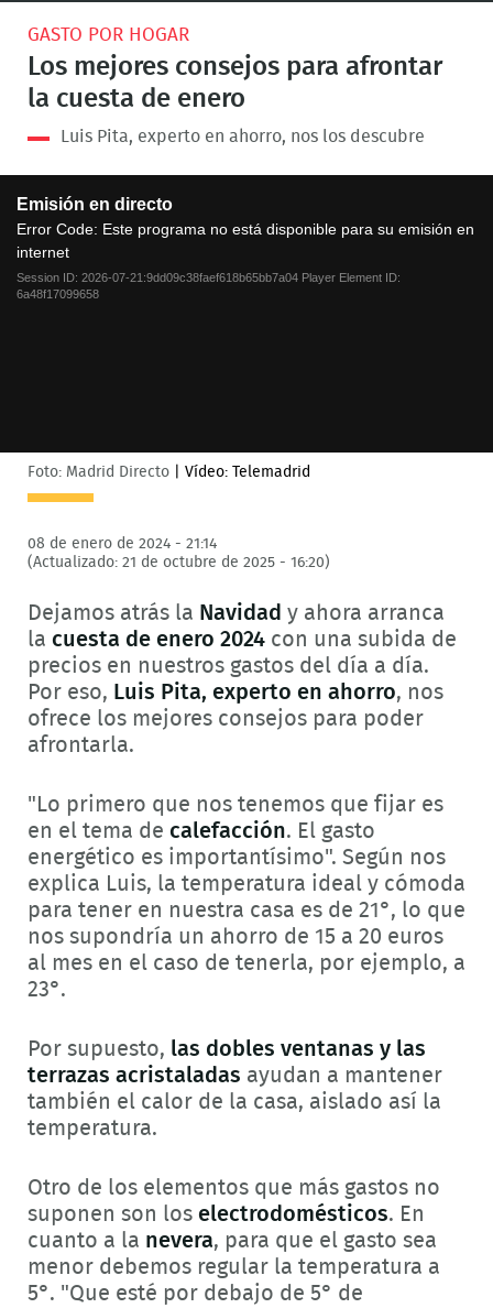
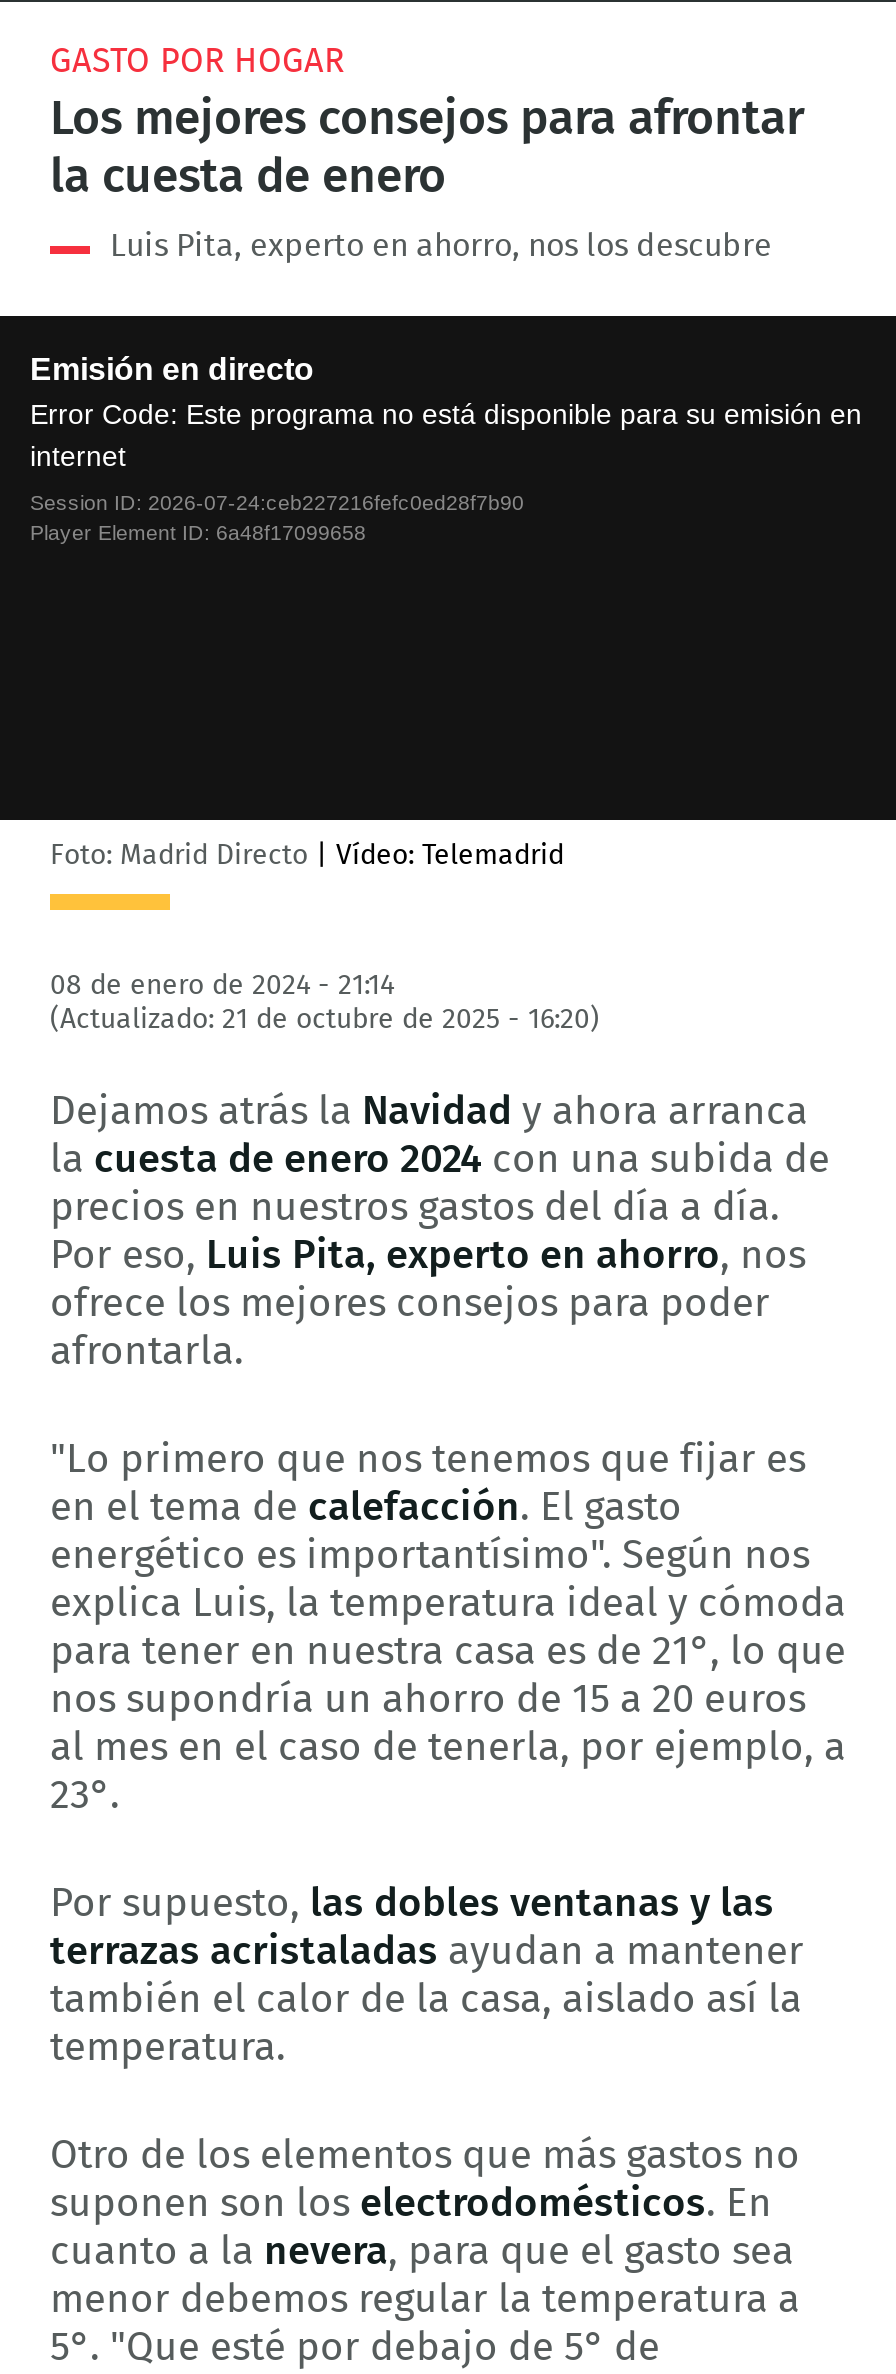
- Session ID: 2026-07-21:9dd09c38faef618b65bb7a04 Player Element ID:
- 6a48f17099658
+ Session ID: 2026-07-24:ceb227216fefc0ed28f7b90
+ Player Element ID: 6a48f17099658
